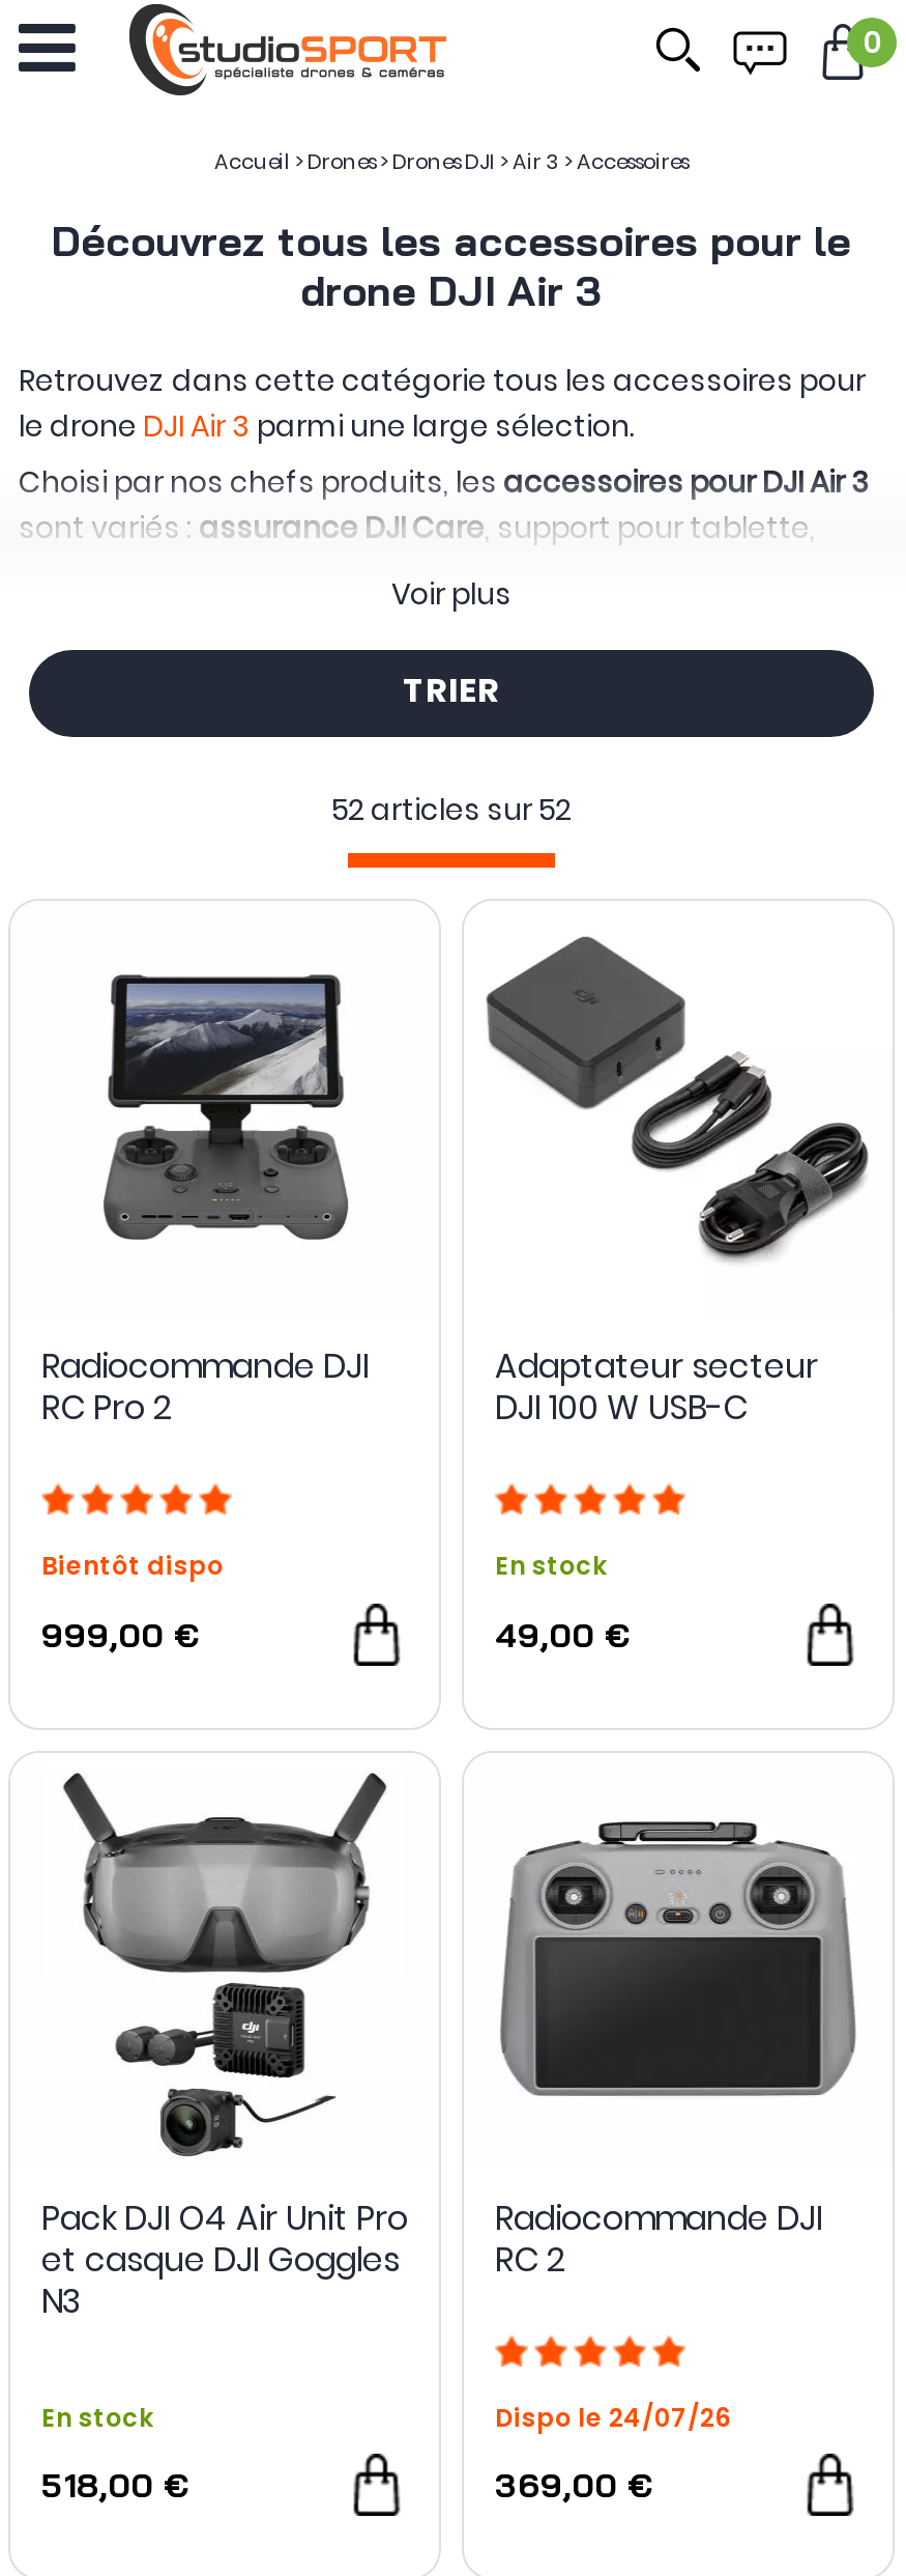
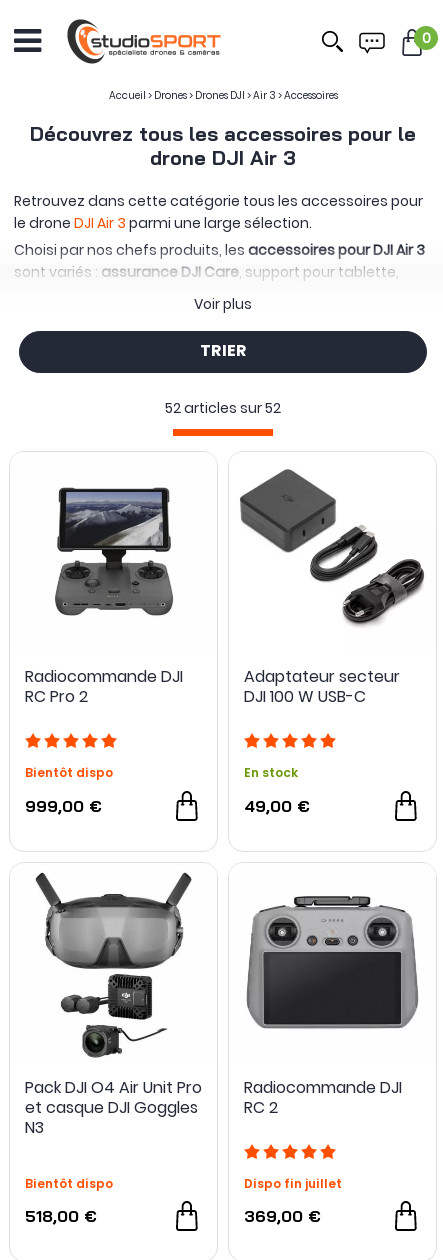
- En stock
+ Bientôt dispo

- Dispo le 24/07/26
+ Dispo fin juillet
